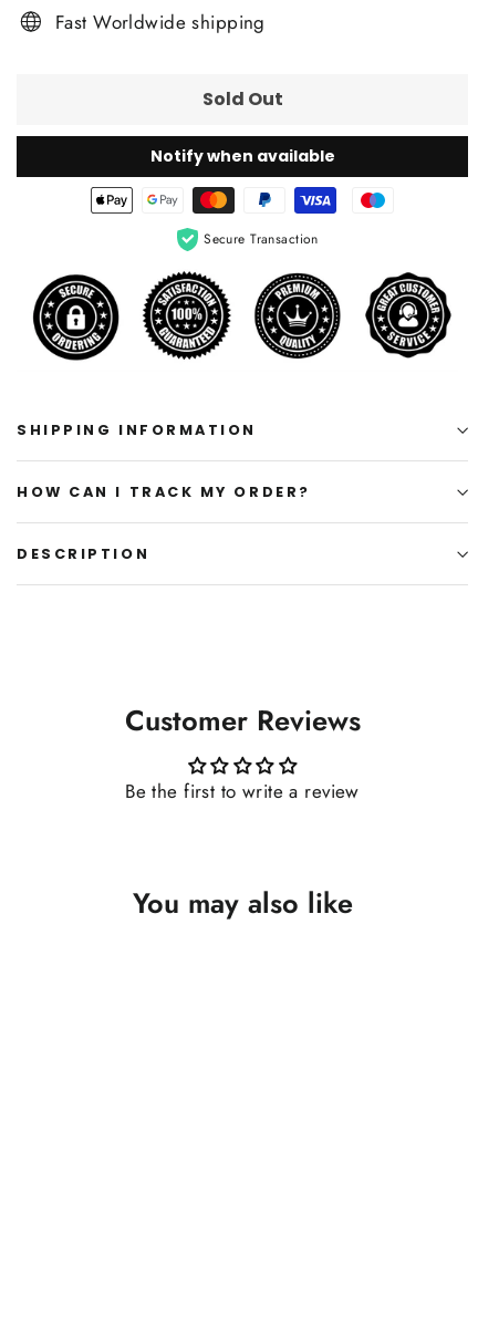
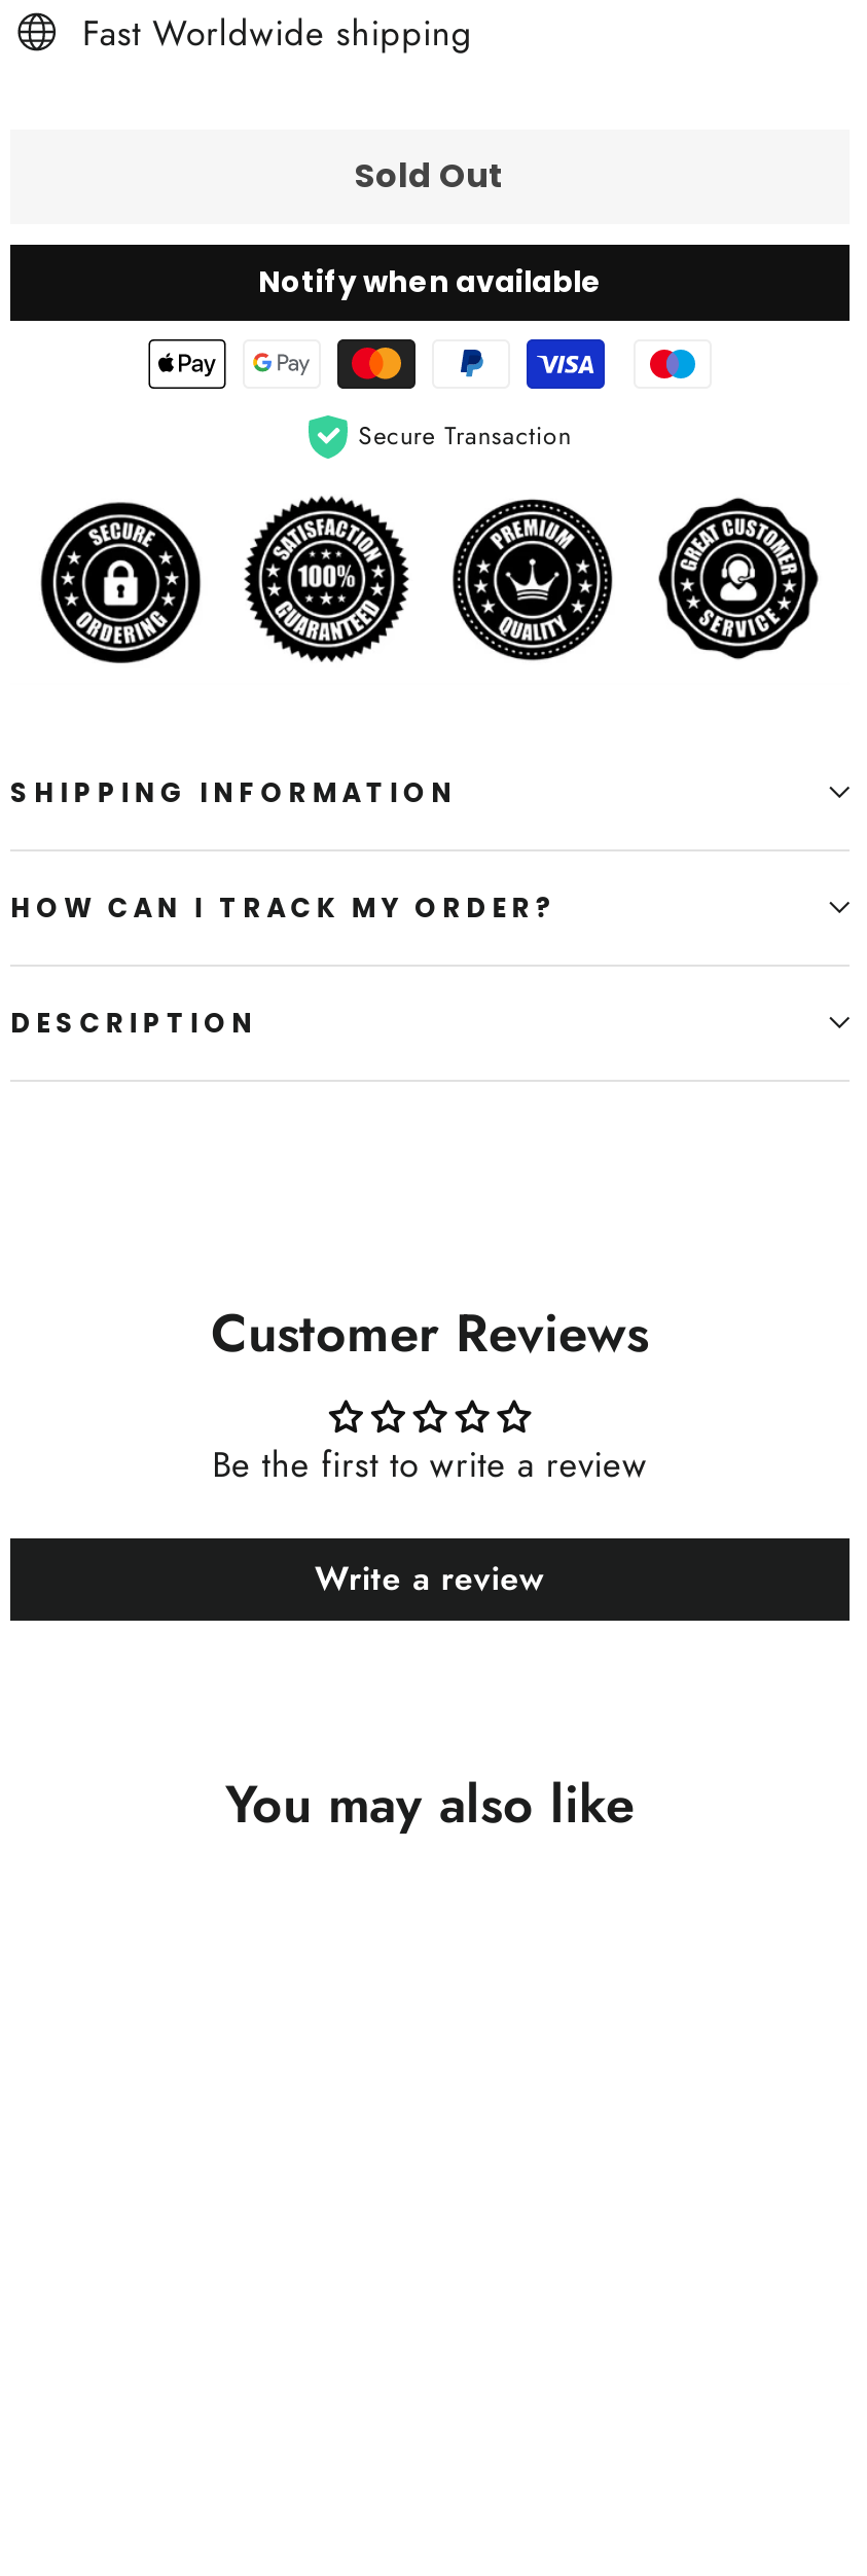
+ Write a review
